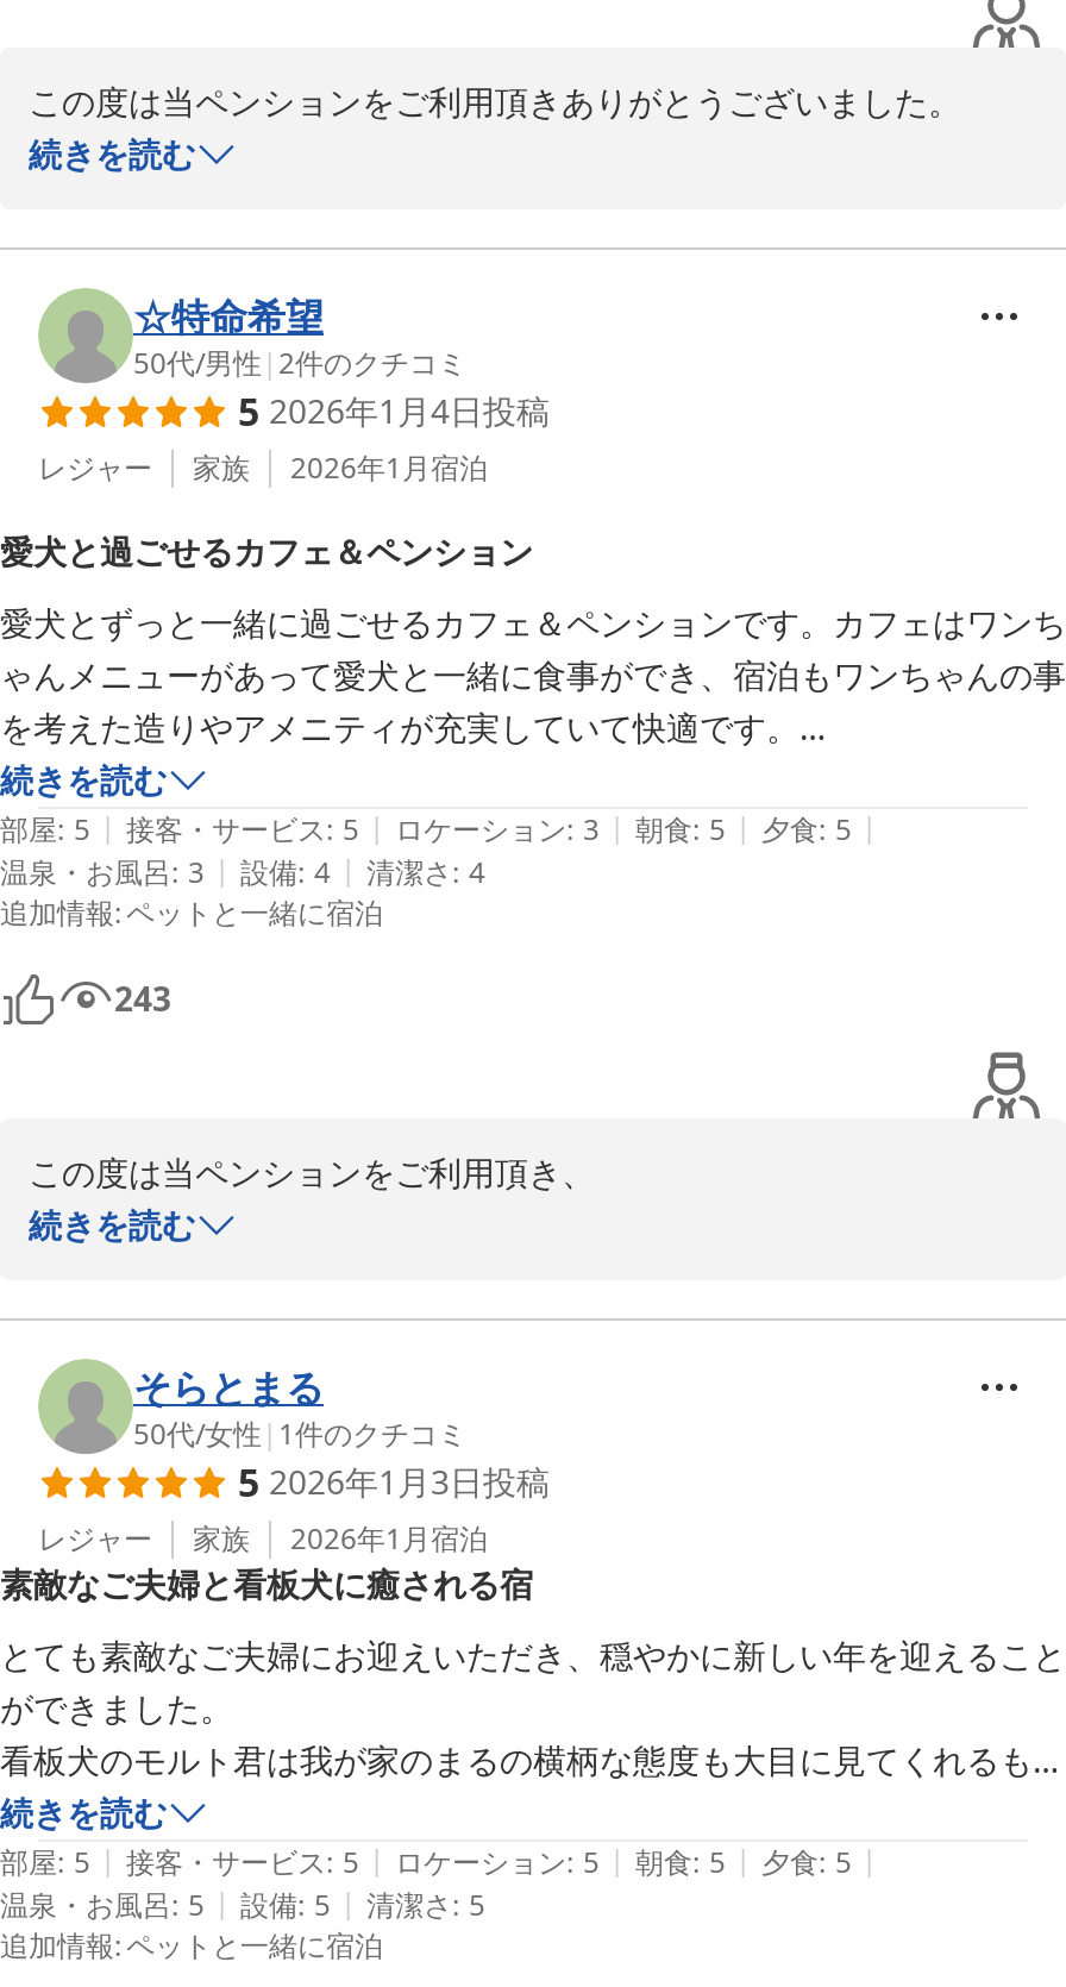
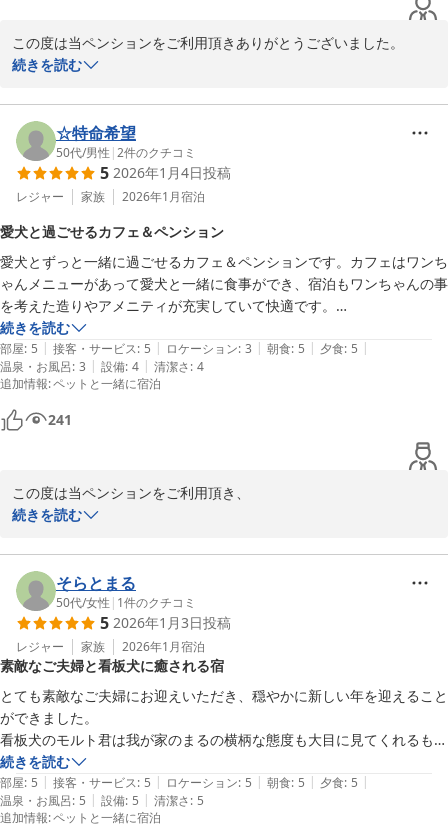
- 243
+ 241
